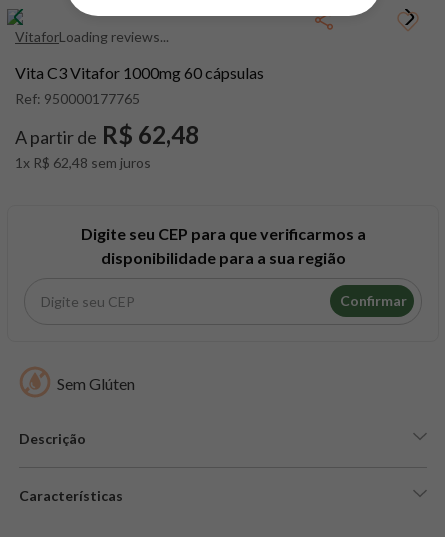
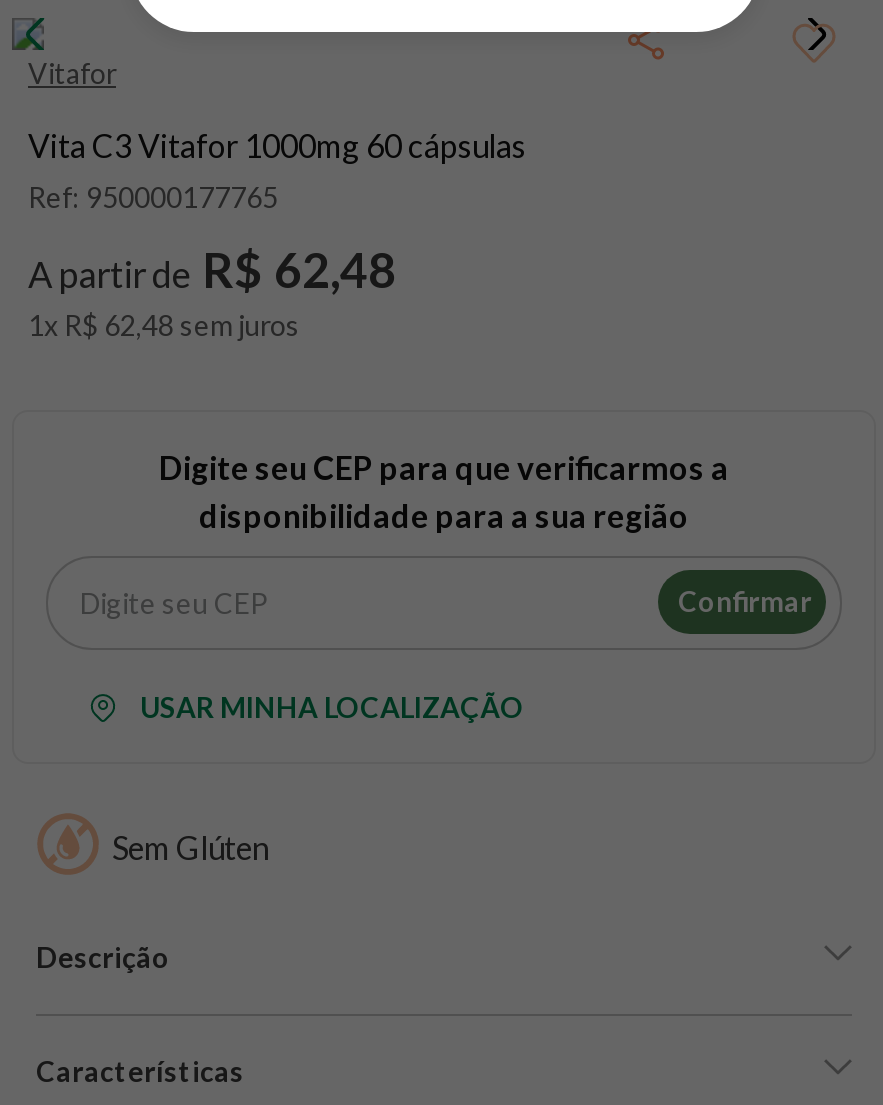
- VitaforLoading reviews...
+ Vitafor

+ USAR MINHA LOCALIZAÇÃO
